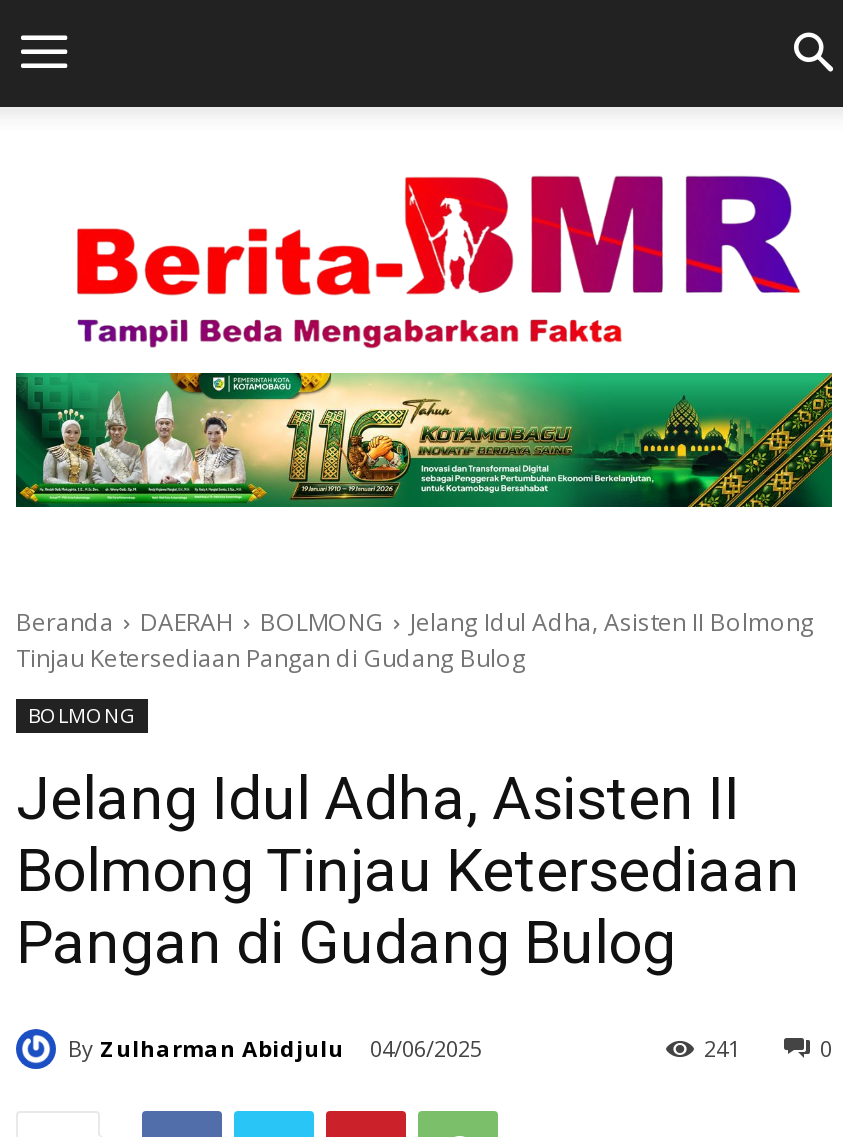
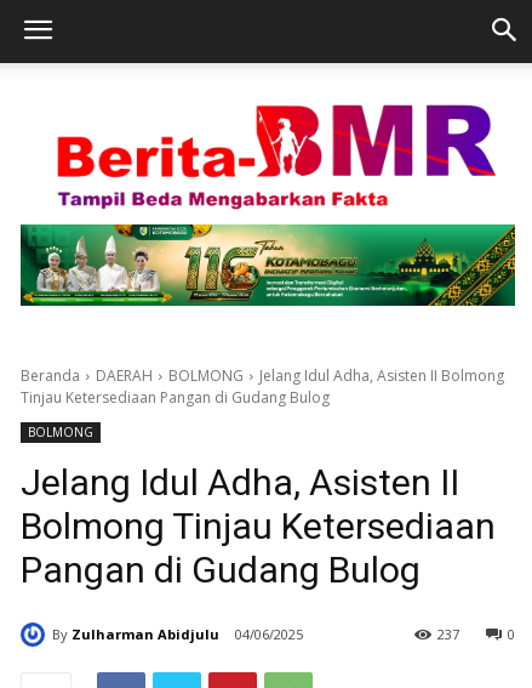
- 241
+ 237
